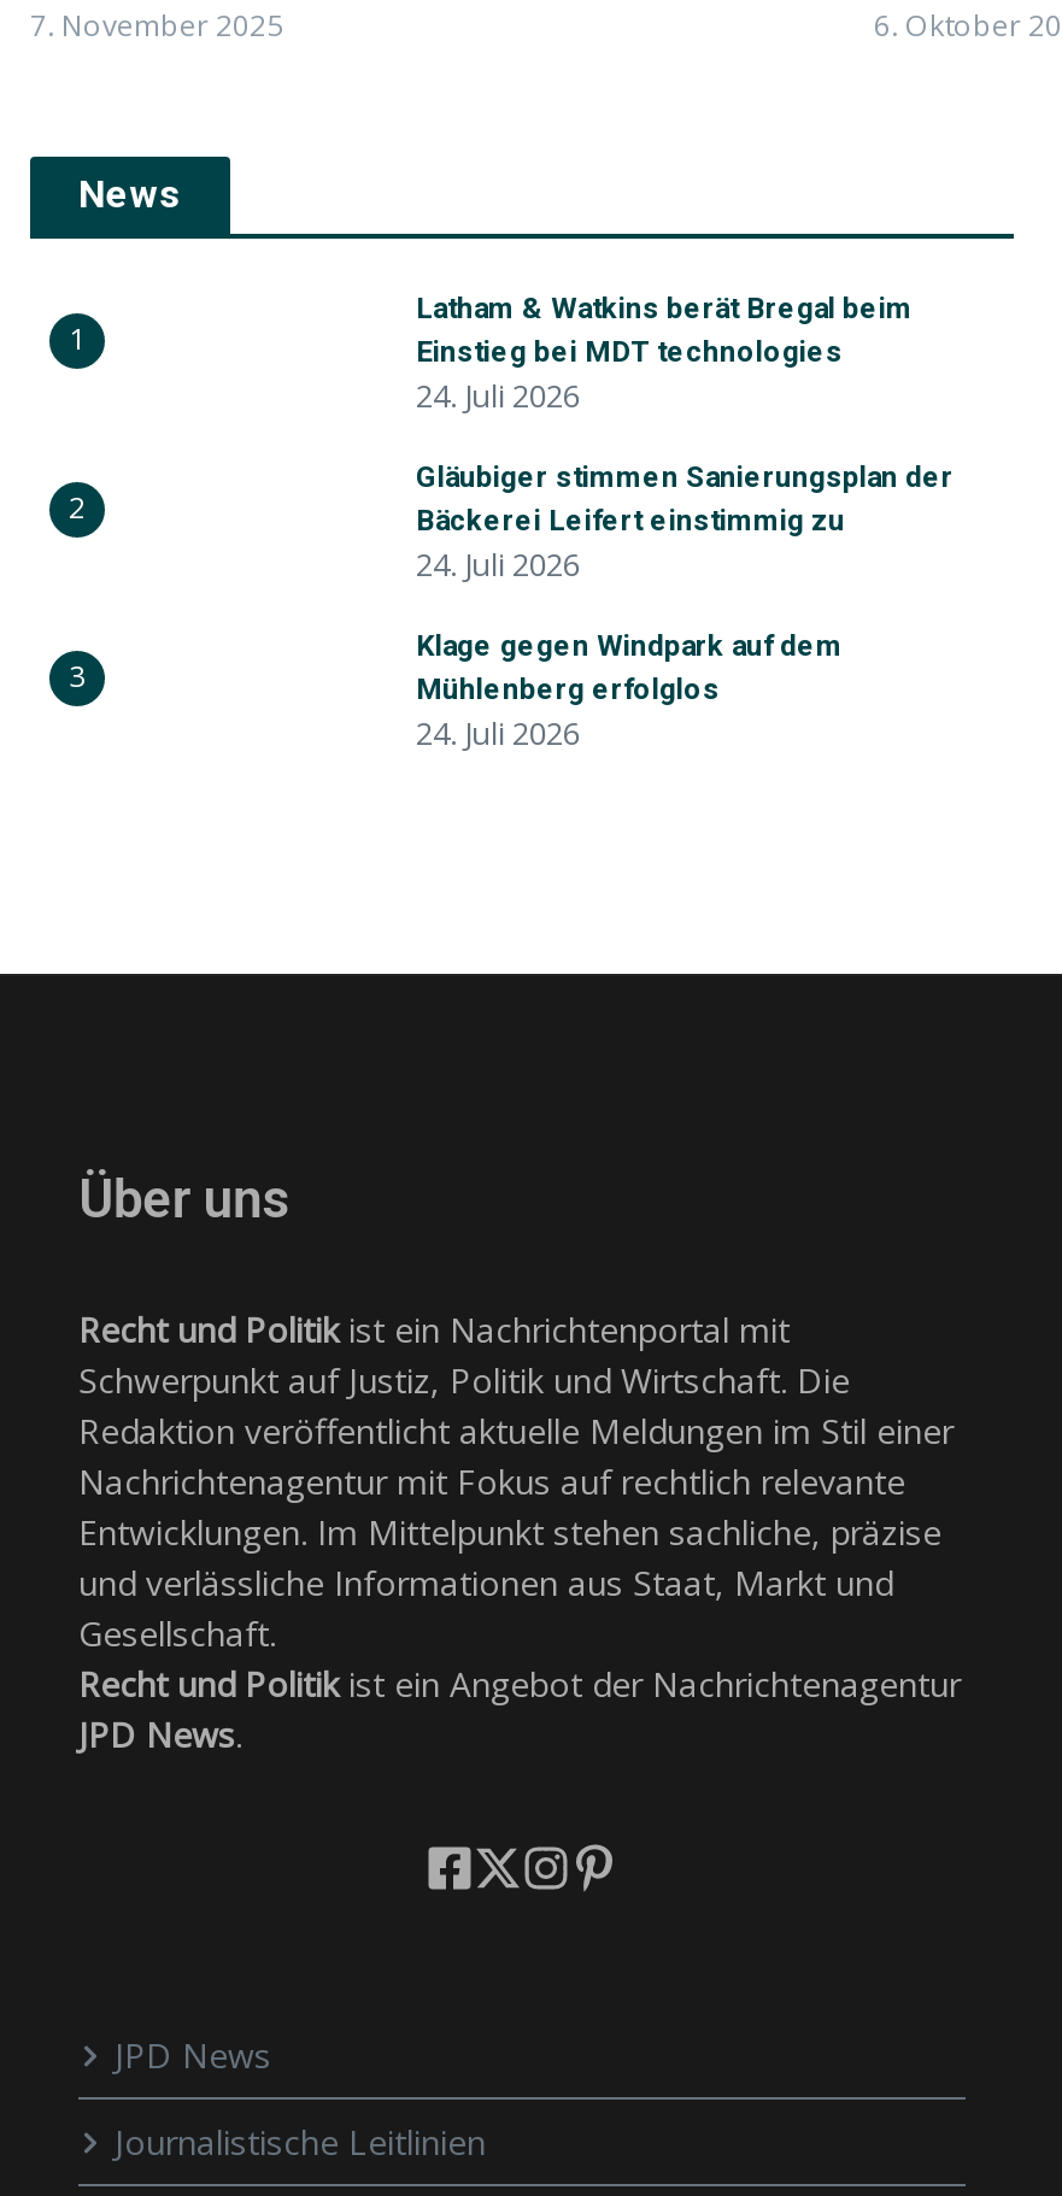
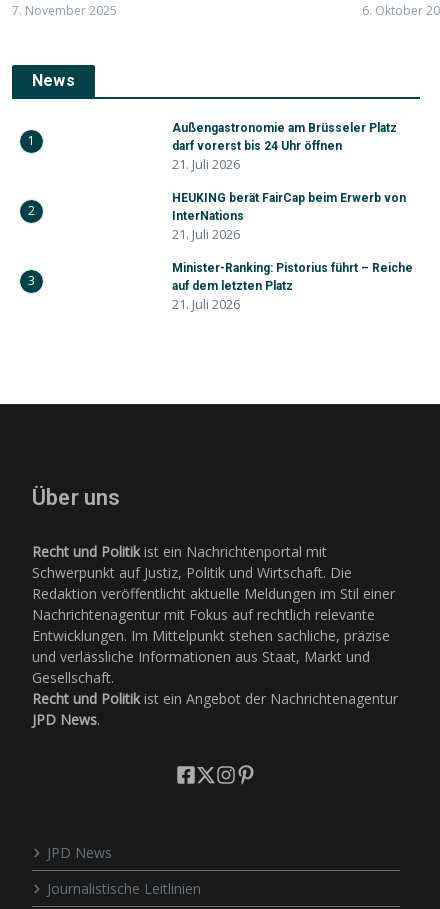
- Latham & Watkins berät Bregal beim
- Einstieg bei MDT technologies
- 24. Juli 2026
+ Außengastronomie am Brüsseler Platz
+ darf vorerst bis 24 Uhr öffnen
+ 21. Juli 2026

- Gläubiger stimmen Sanierungsplan der
- Bäckerei Leifert einstimmig zu
- 24. Juli 2026
+ HEUKING berät FairCap beim Erwerb von
+ InterNations
+ 21. Juli 2026

- Klage gegen Windpark auf dem
- Mühlenberg erfolglos
- 24. Juli 2026
+ Minister-Ranking: Pistorius führt – Reiche
+ auf dem letzten Platz
+ 21. Juli 2026
